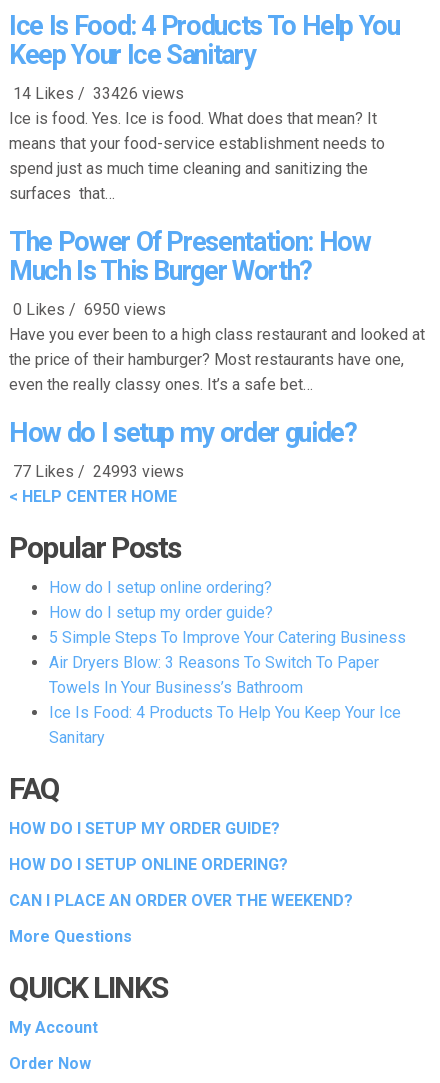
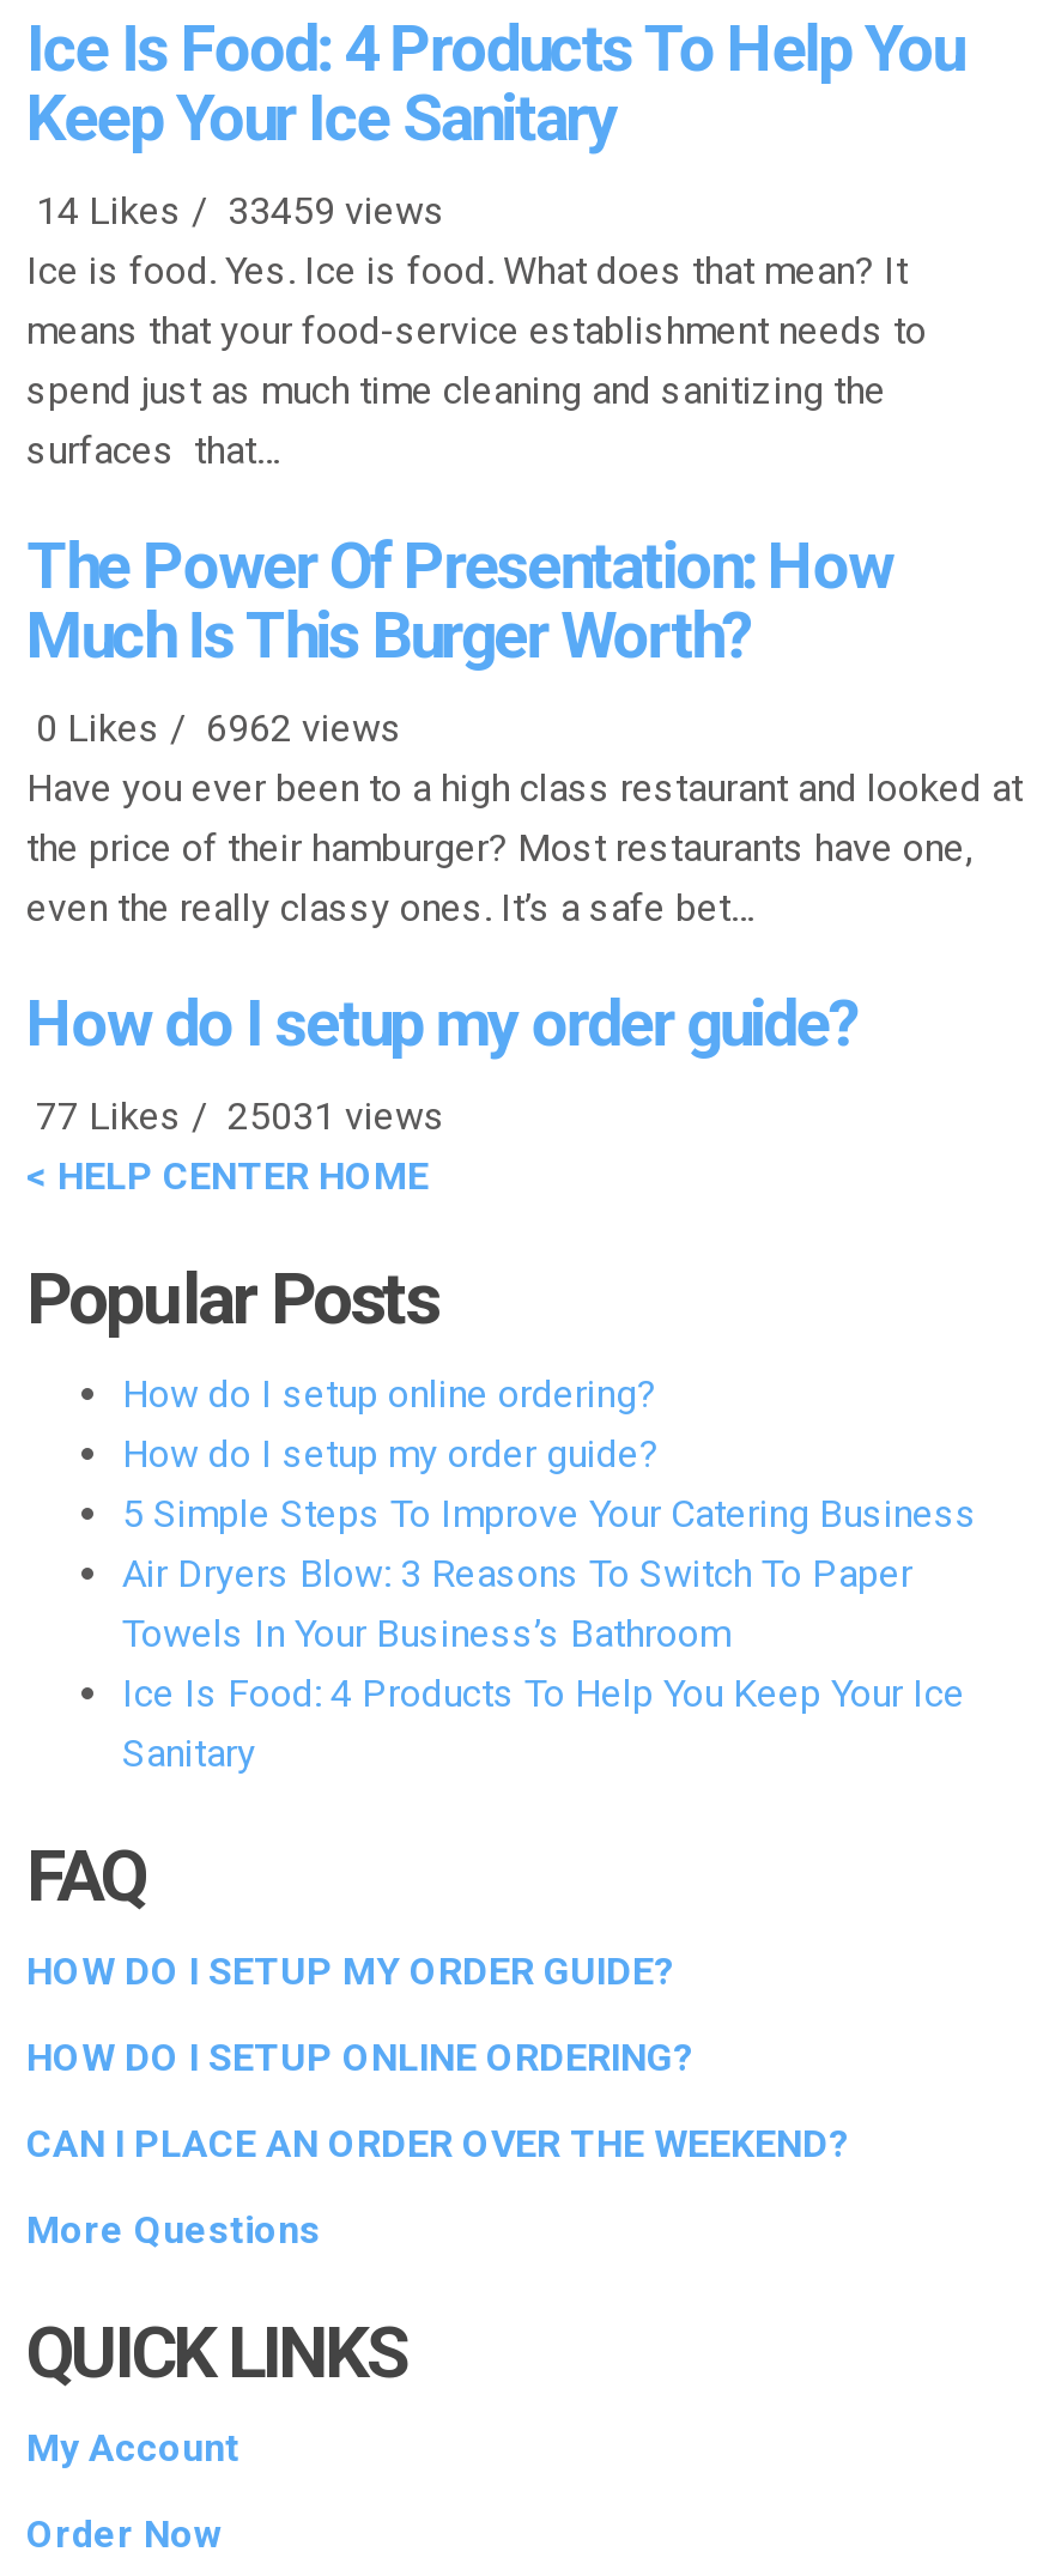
- 14 Likes / 33426 views
+ 14 Likes / 33459 views

- 0 Likes / 6950 views
+ 0 Likes / 6962 views

- 77 Likes / 24993 views
+ 77 Likes / 25031 views
